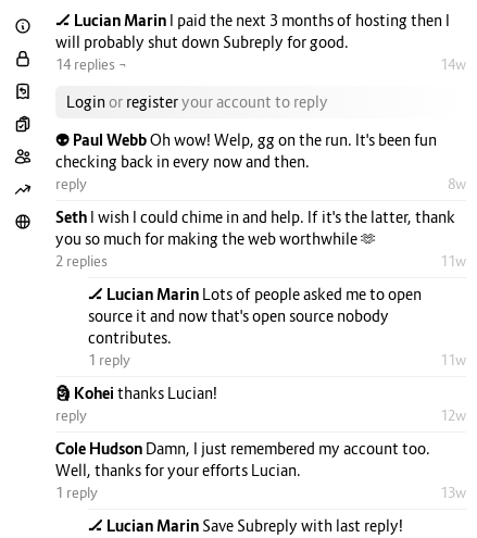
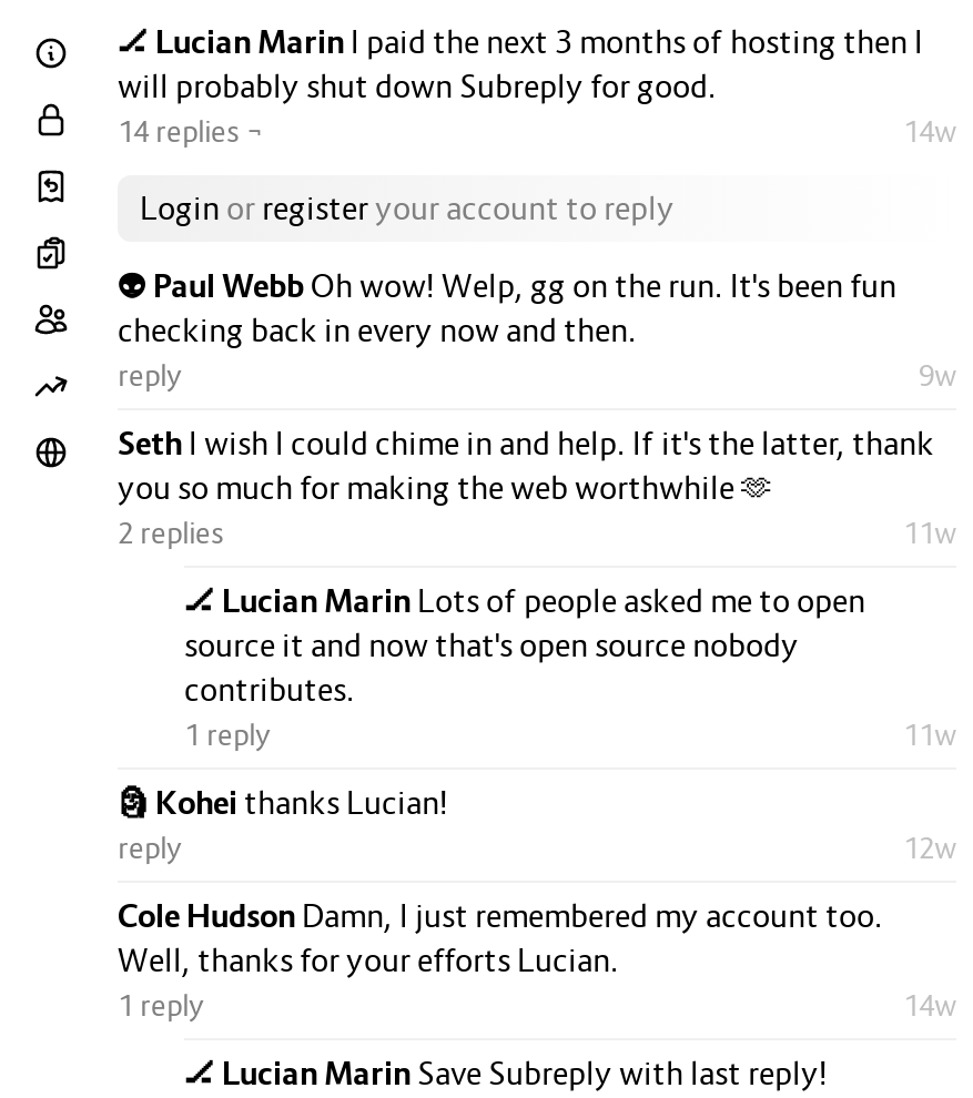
- 8w
+ 9w

- 13w
+ 14w
